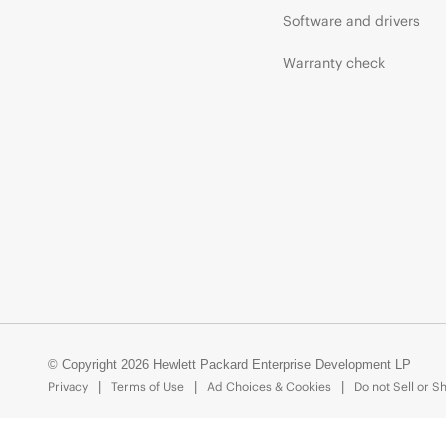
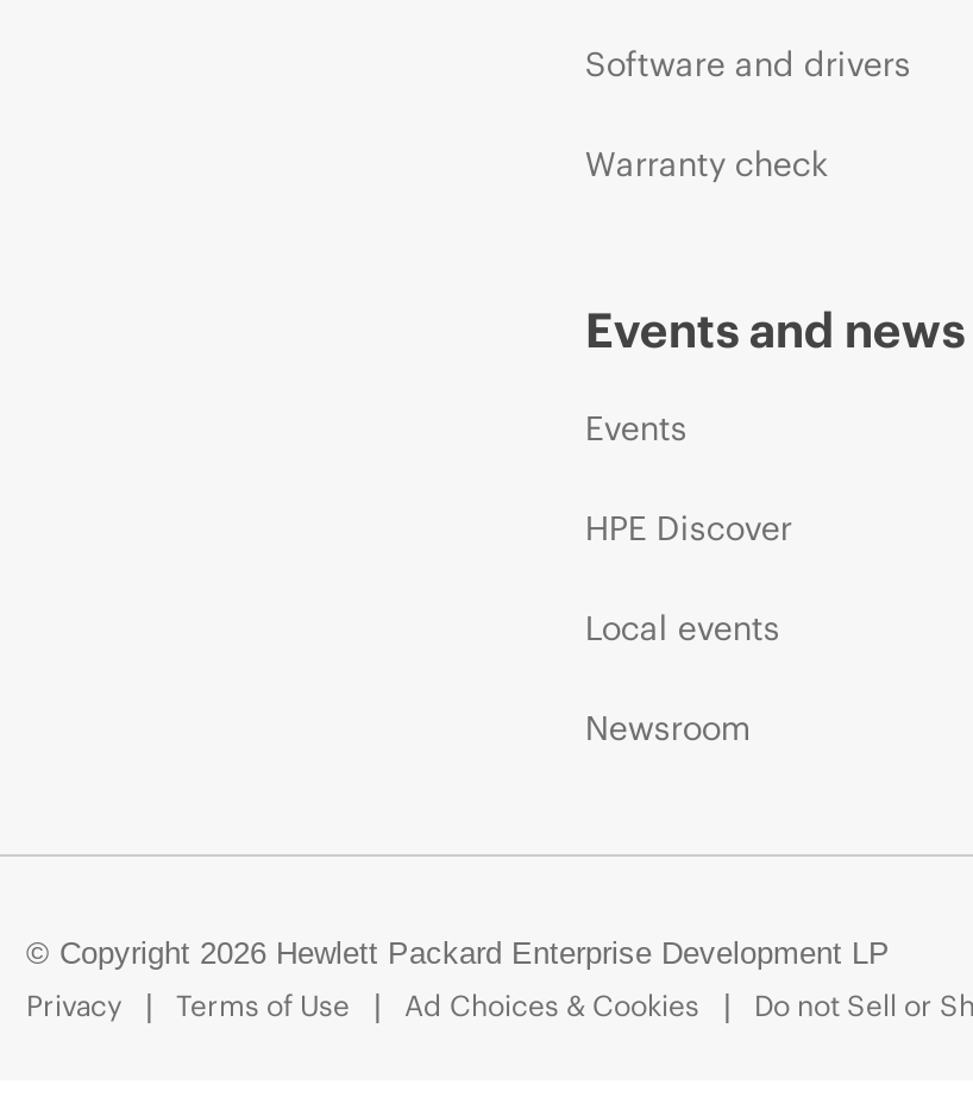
+ Events and news
+ Events
+ HPE Discover
+ Local events
+ Newsroom
